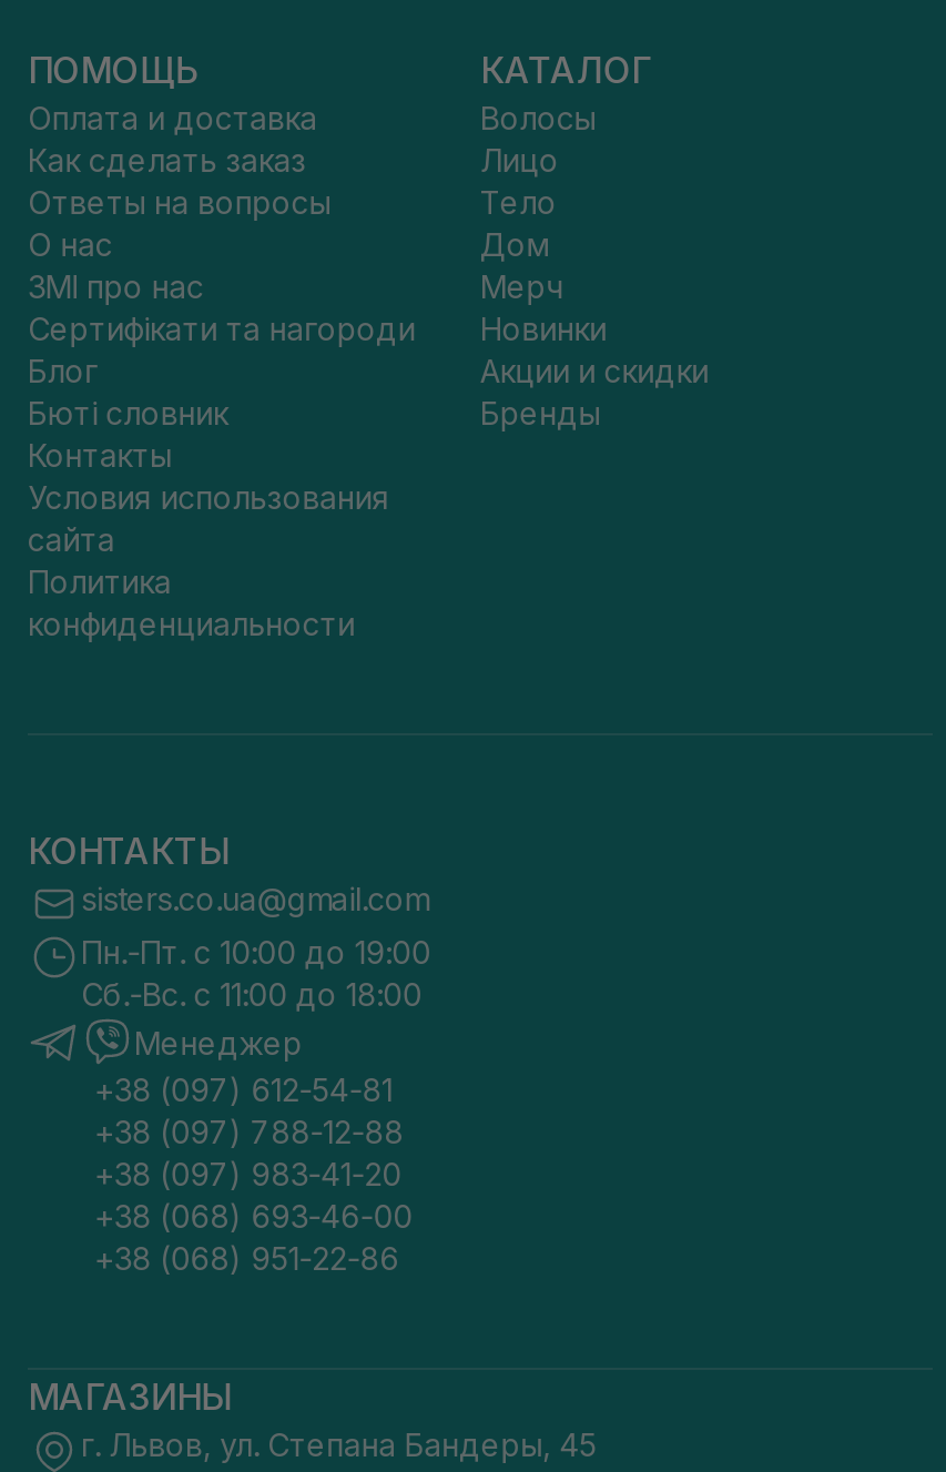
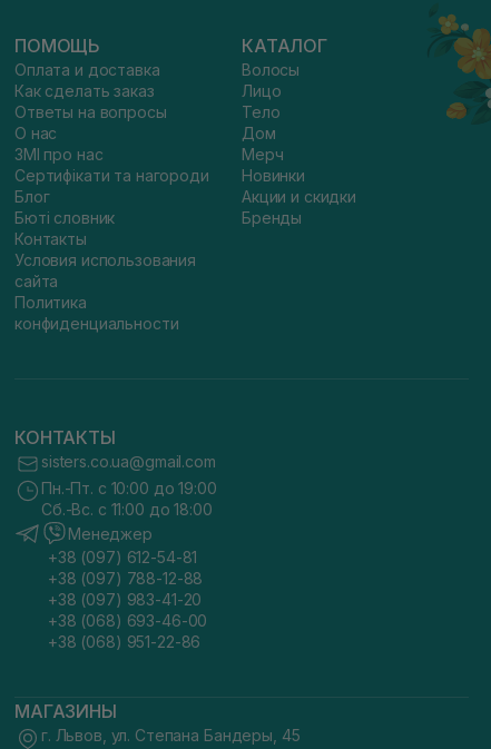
+ [image]
